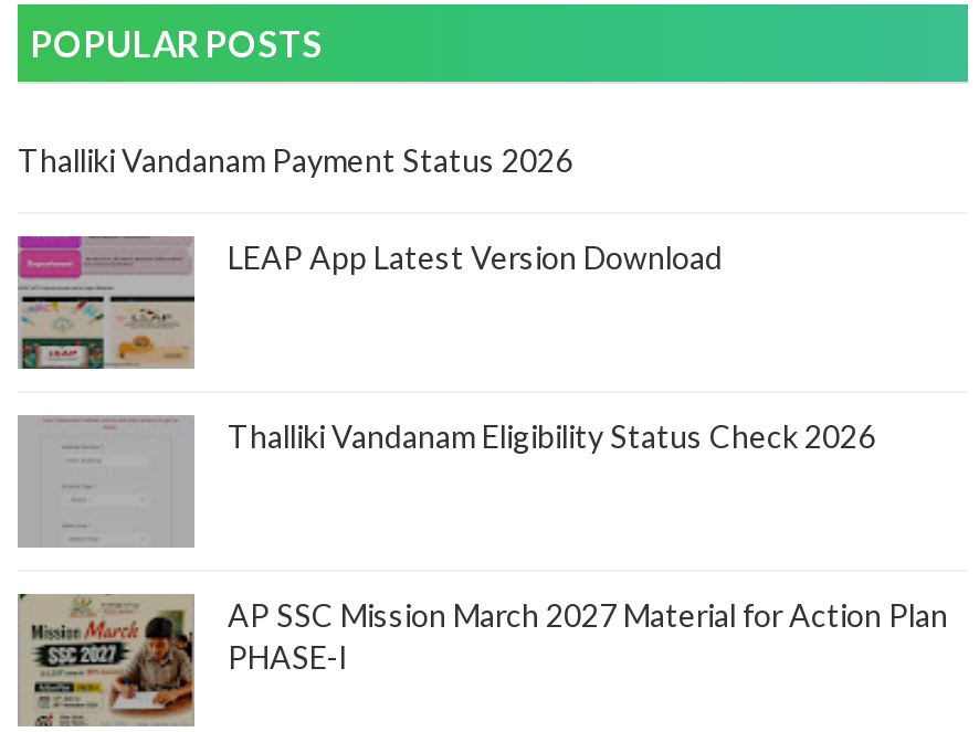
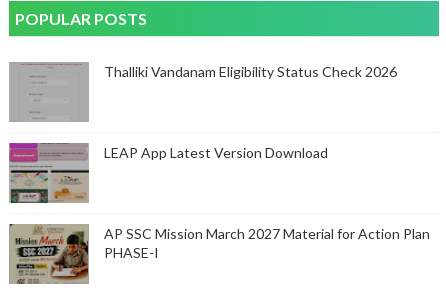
- Thalliki Vandanam Payment Status 2026

moved down: [image] | LEAP App Latest Version Download

moved up: Thalliki Vandanam Eligibility Status Check 2026
